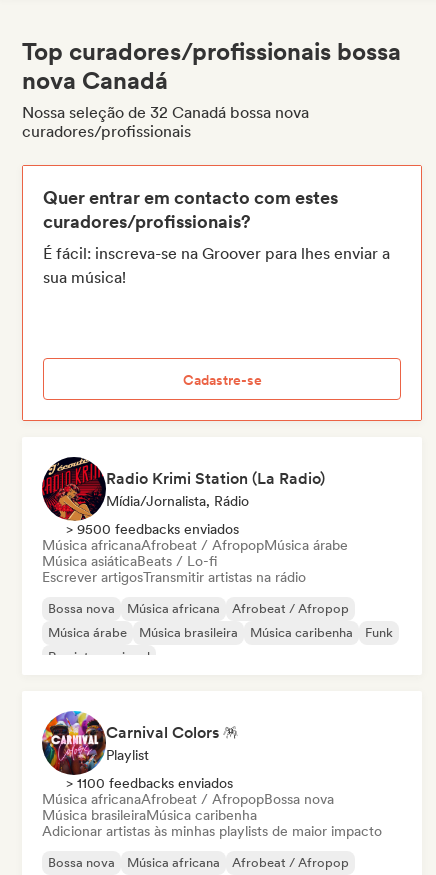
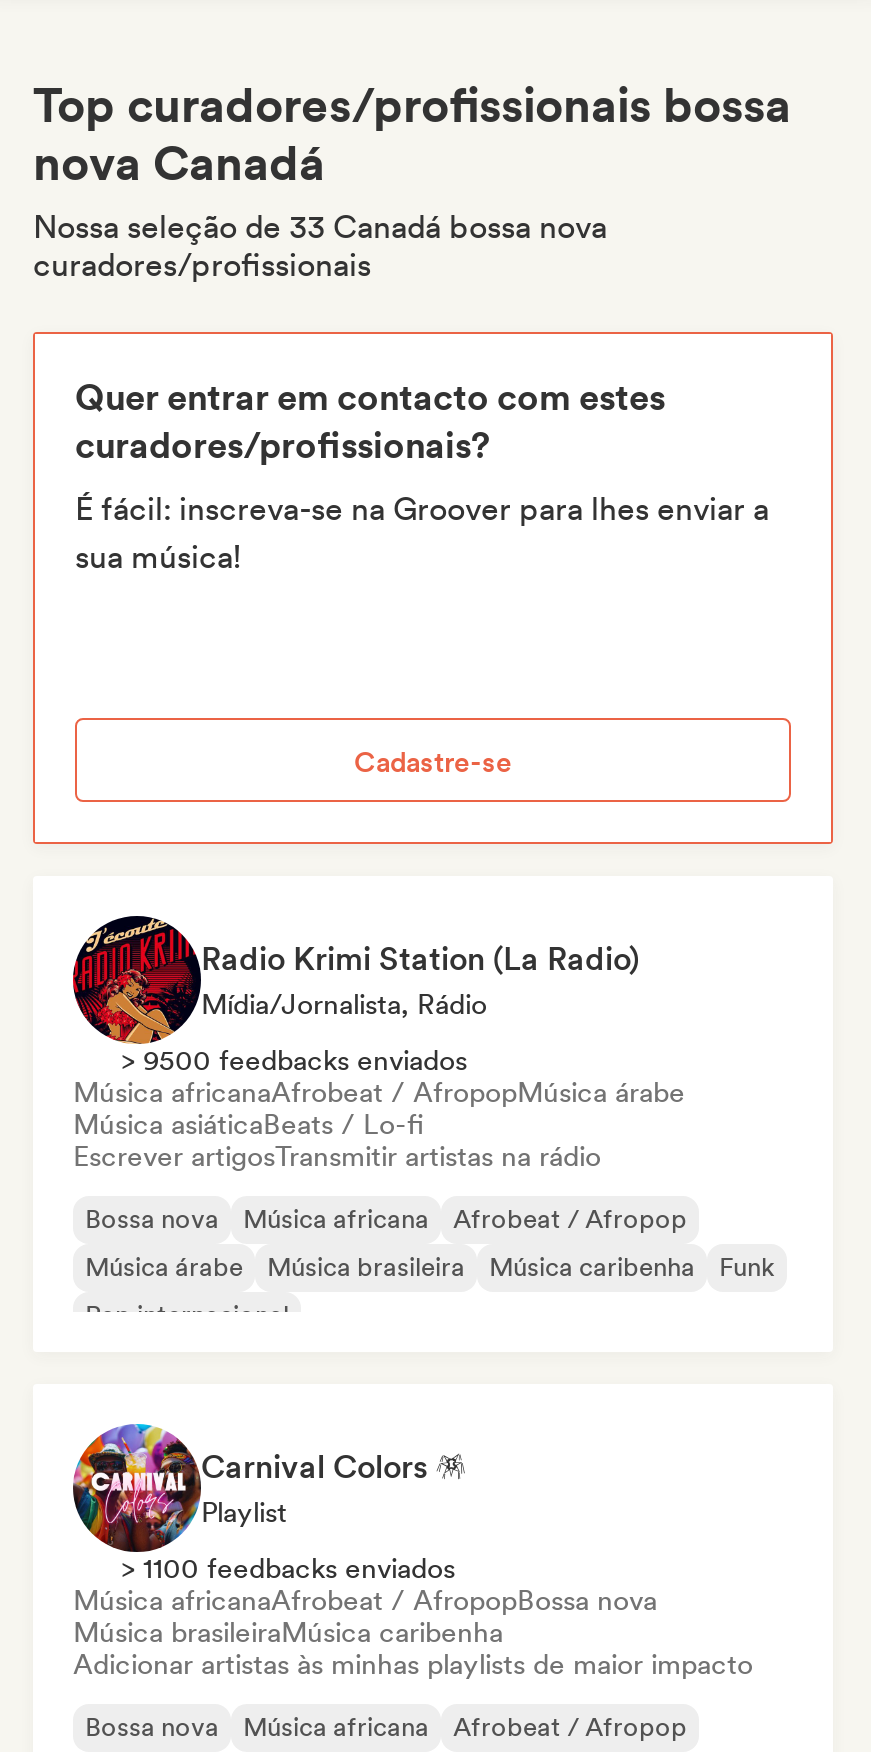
- Nossa seleção de 32 Canadá bossa nova
+ Nossa seleção de 33 Canadá bossa nova
